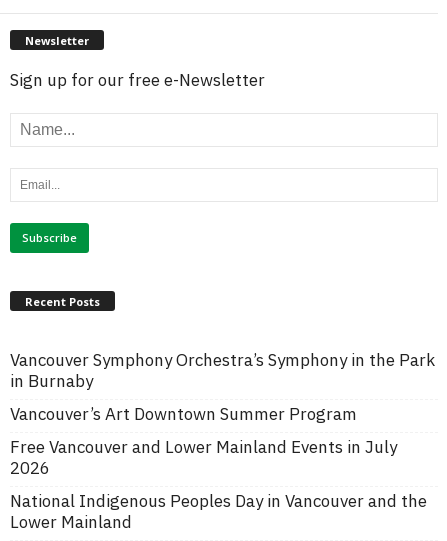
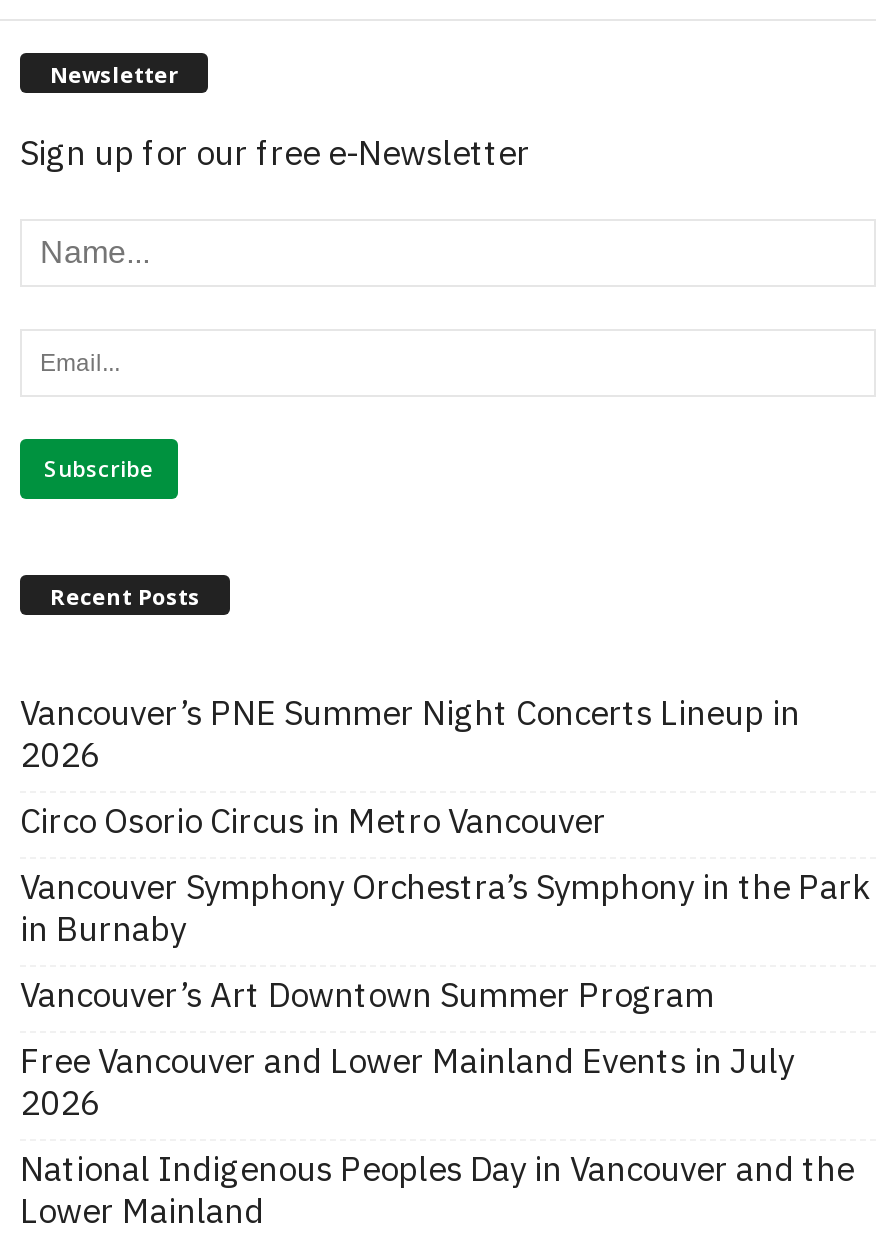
+ Vancouver’s PNE Summer Night Concerts Lineup in
+ 2026
+ Circo Osorio Circus in Metro Vancouver
